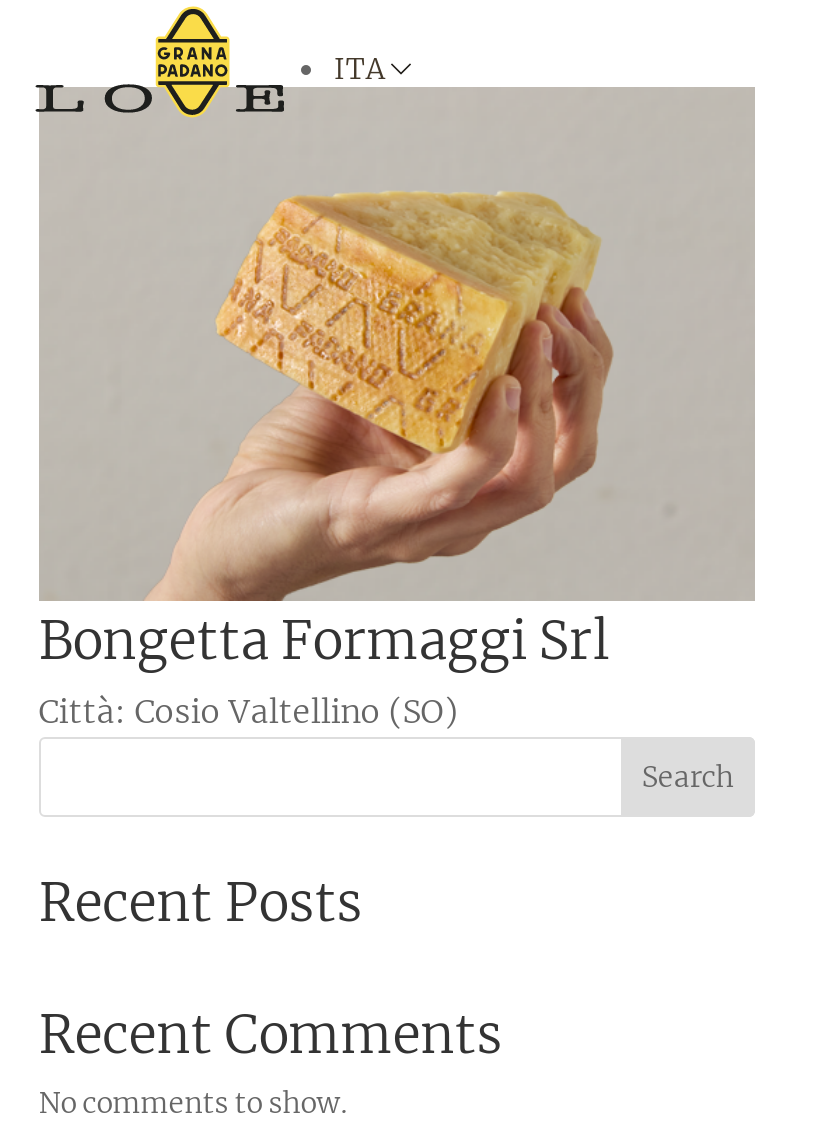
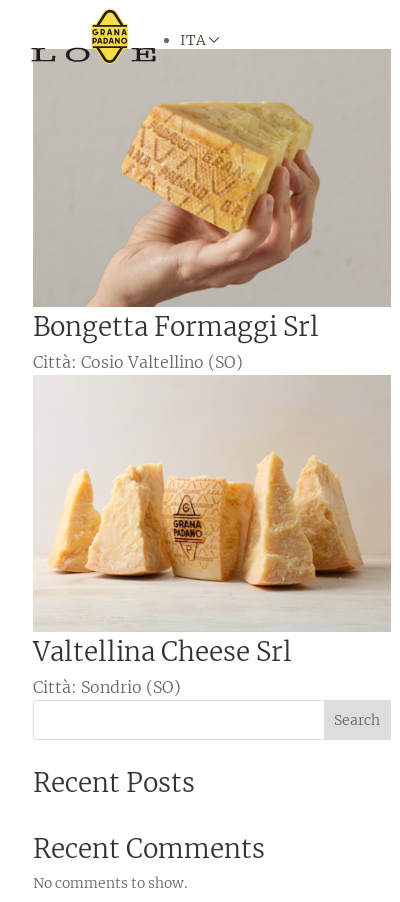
+ [image]
+ Valtellina Cheese Srl
+ Città: Sondrio (SO)
